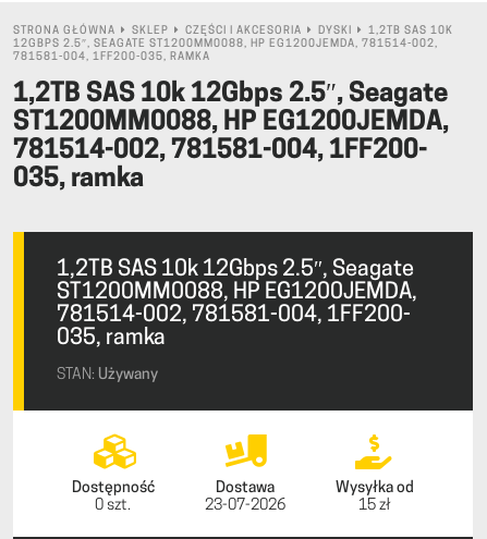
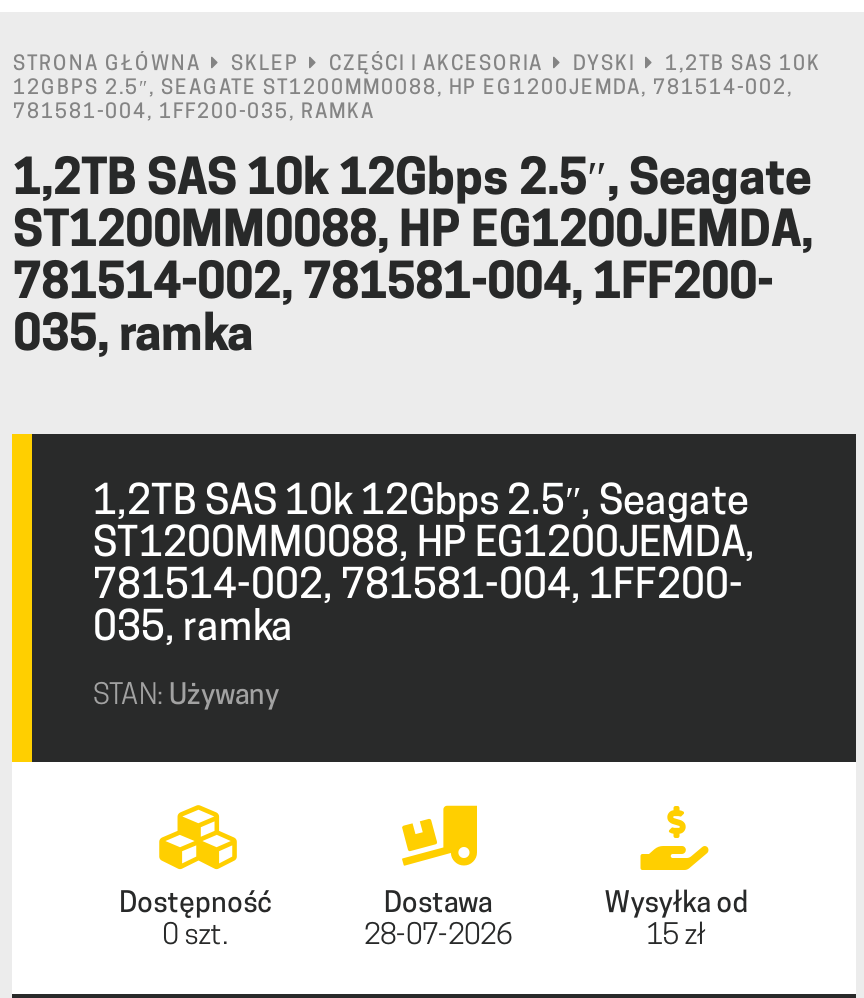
- 23-07-2026
+ 28-07-2026
